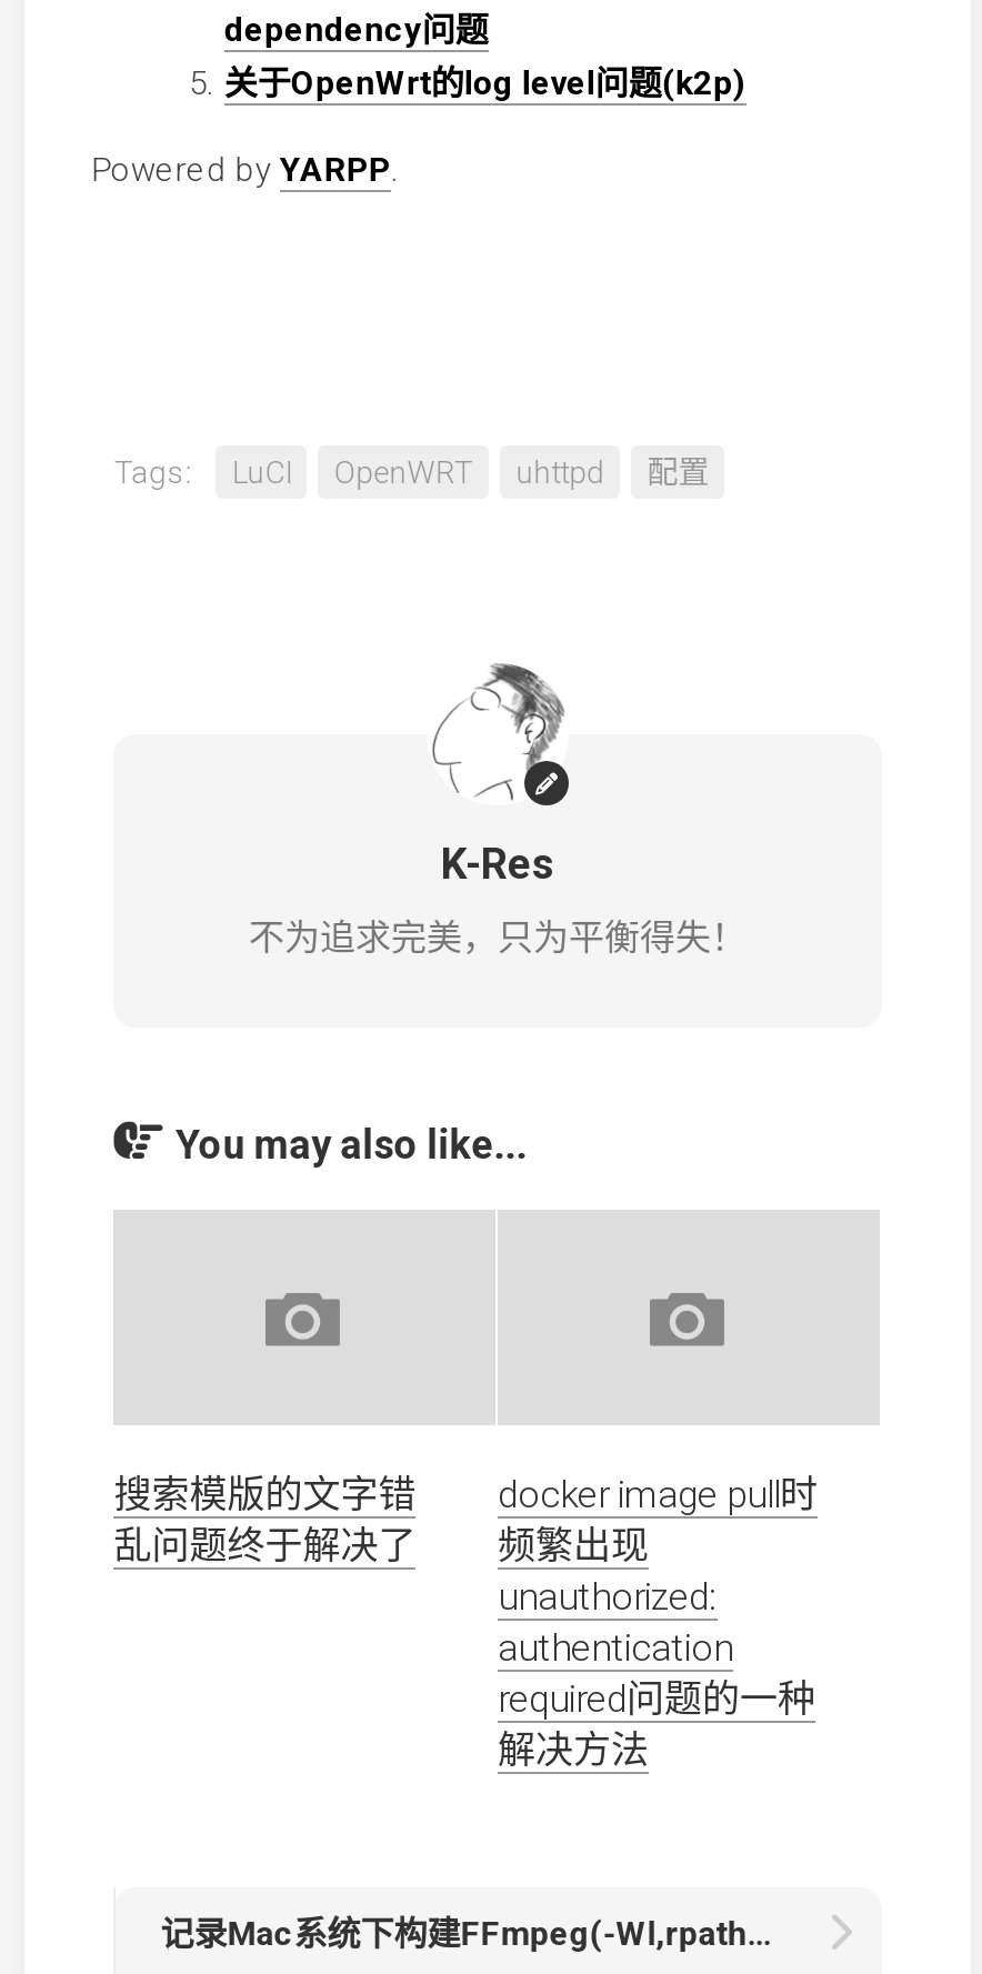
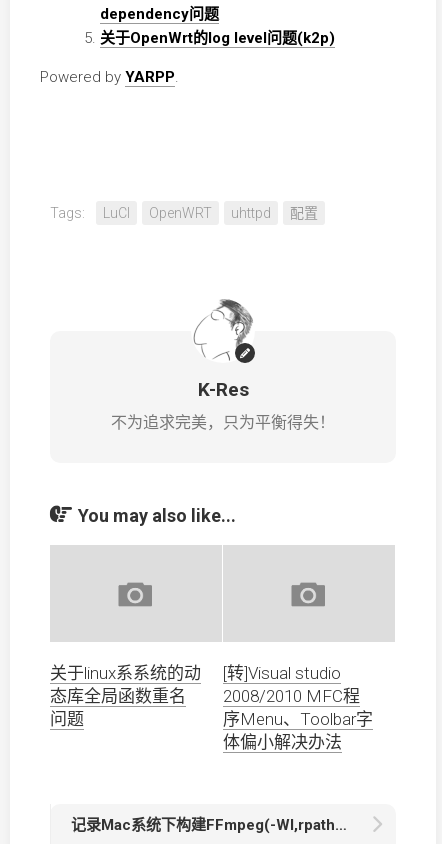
- 搜索模版的文字错
- 乱问题终于解决了
+ 关于linux系系统的动
+ 态库全局函数重名
+ 问题

- docker image pull时
- 频繁出现
- unauthorized:
- authentication
- required问题的一种
- 解决方法
+ [转]Visual studio
+ 2008/2010 MFC程
+ 序Menu、Toolbar字
+ 体偏小解决办法
